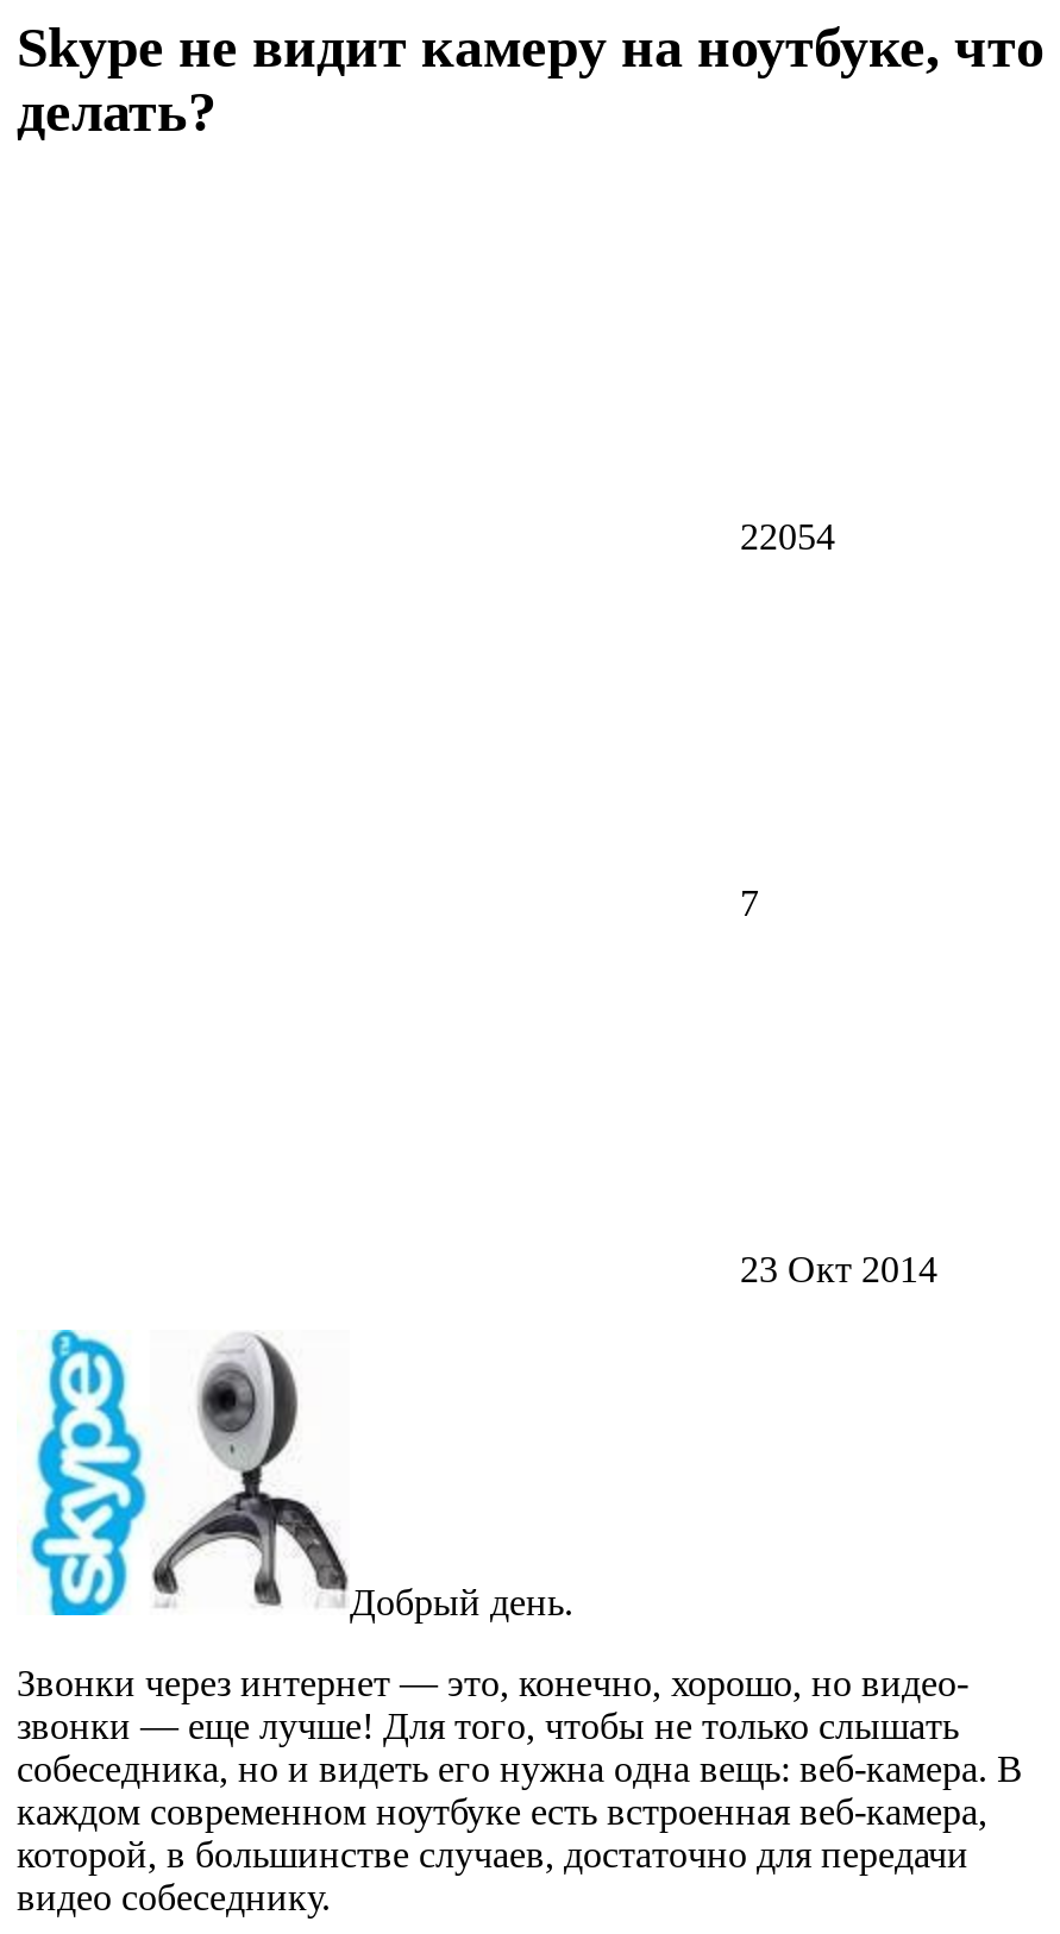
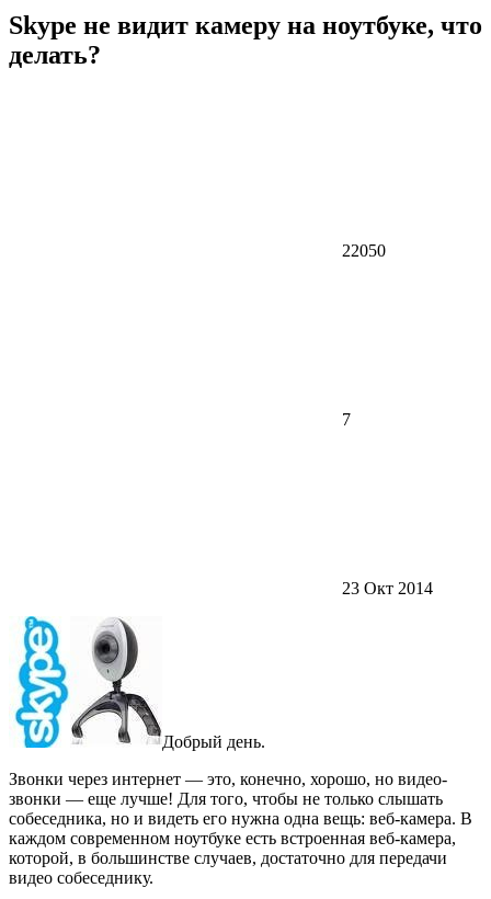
- 22054
+ 22050
